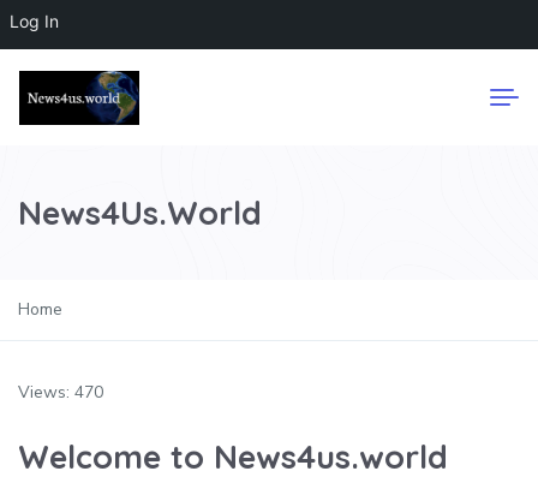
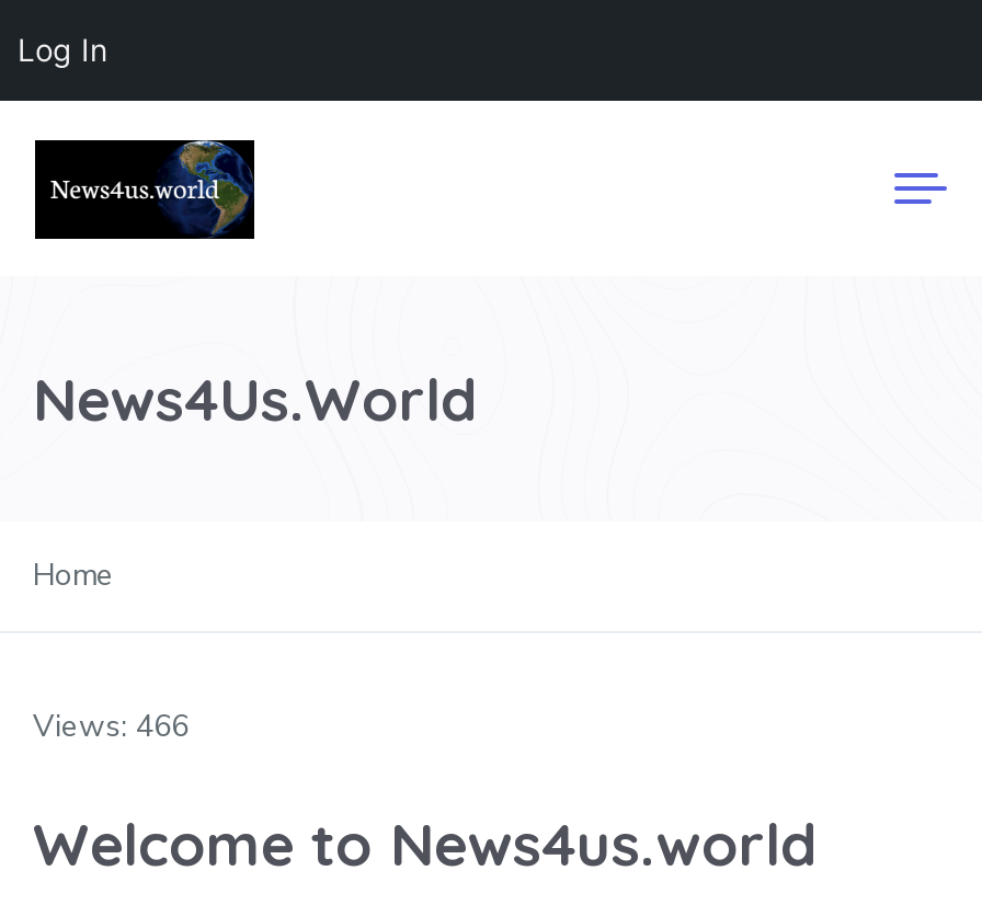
- Views: 470
+ Views: 466
